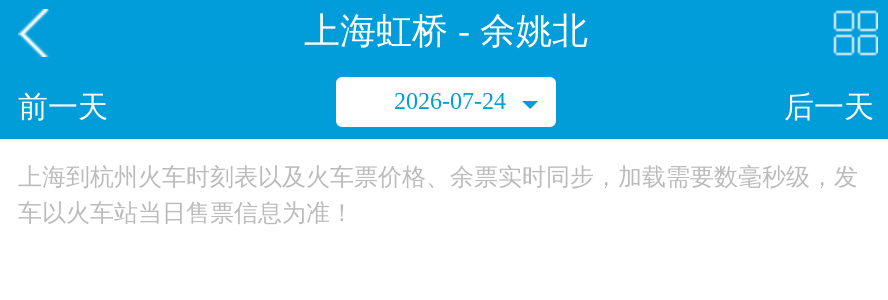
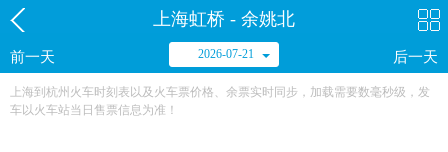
- 2026-07-24
+ 2026-07-21
